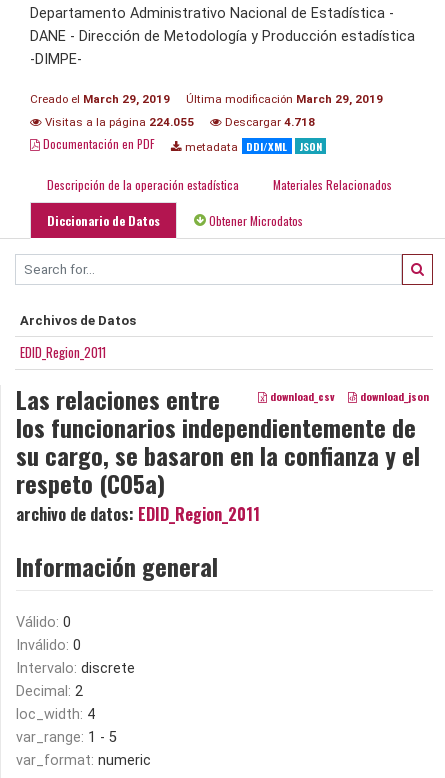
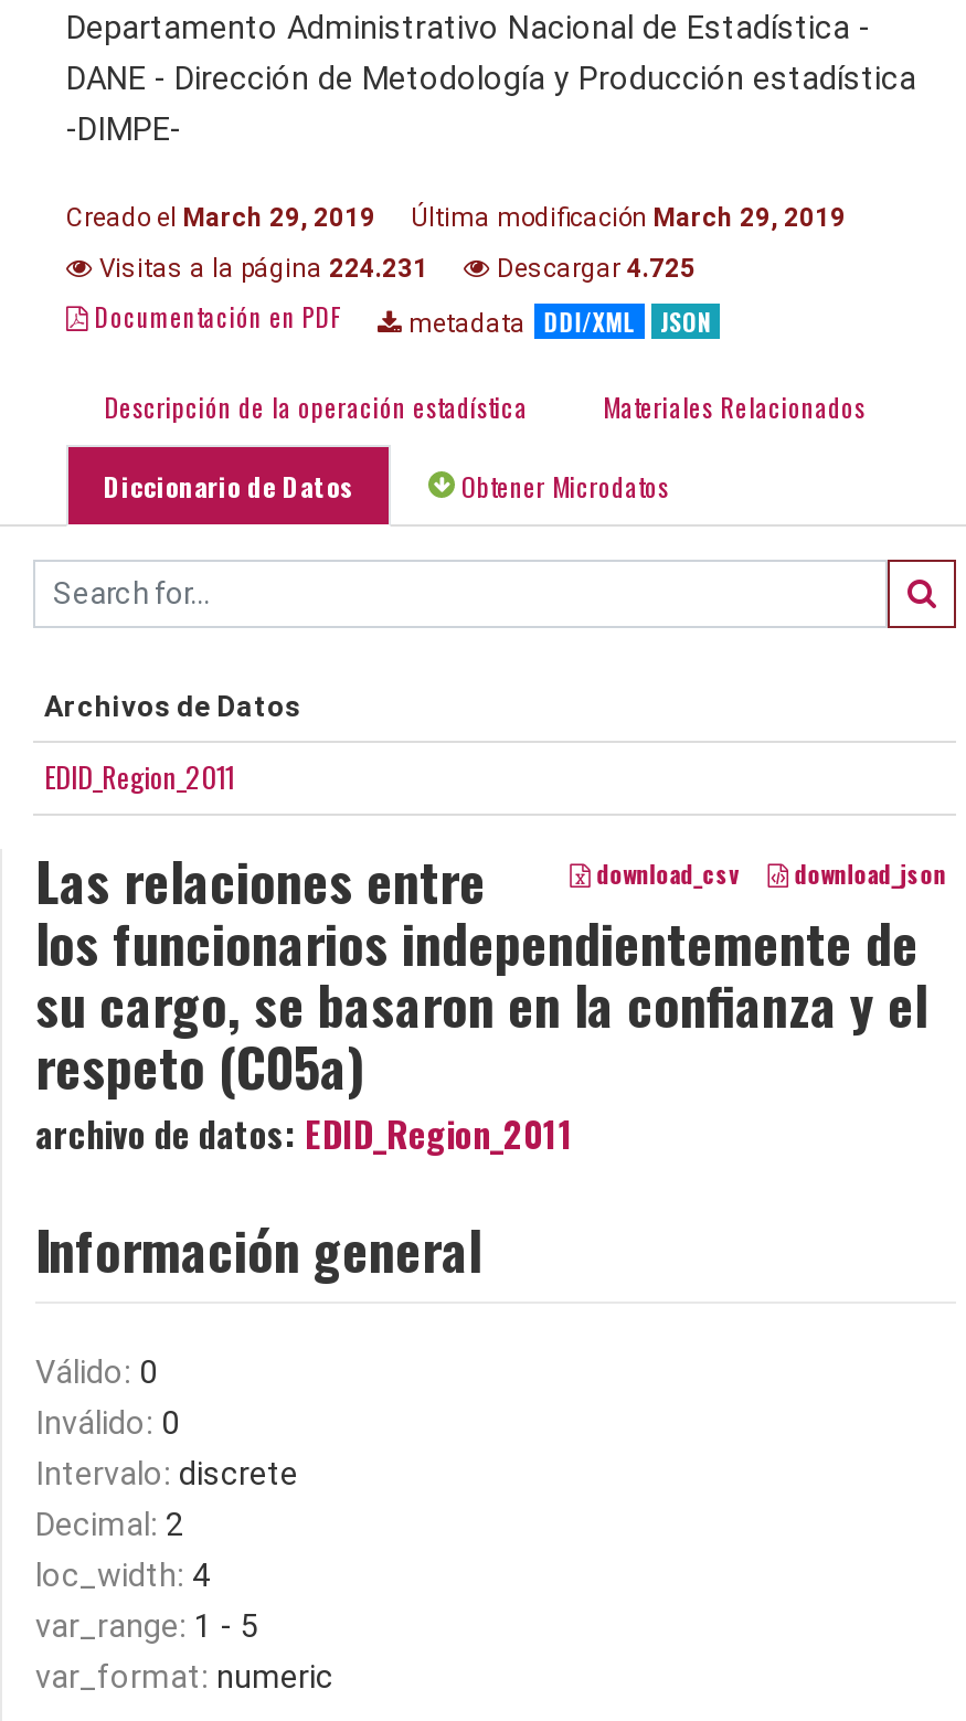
- Visitas a la página 224.055
+ Visitas a la página 224.231

- Descargar 4.718
+ Descargar 4.725
